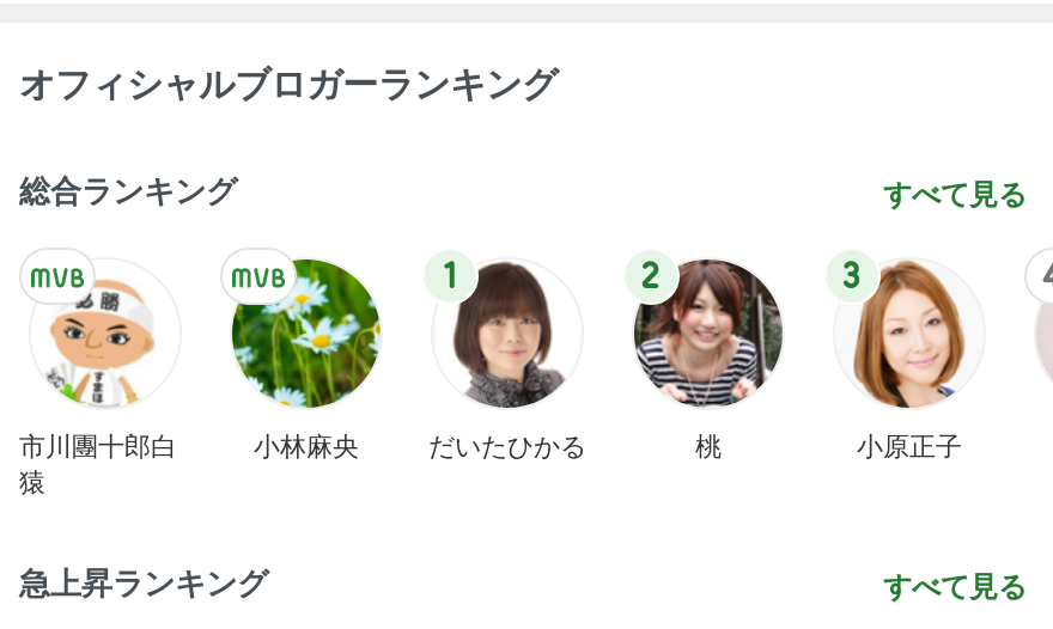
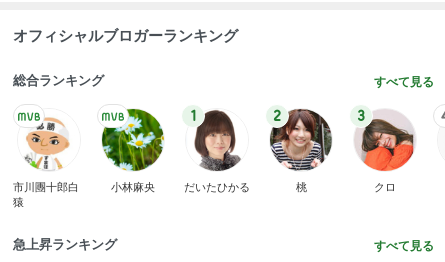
- [image]
- 小原正子
+ [image]
+ クロ
